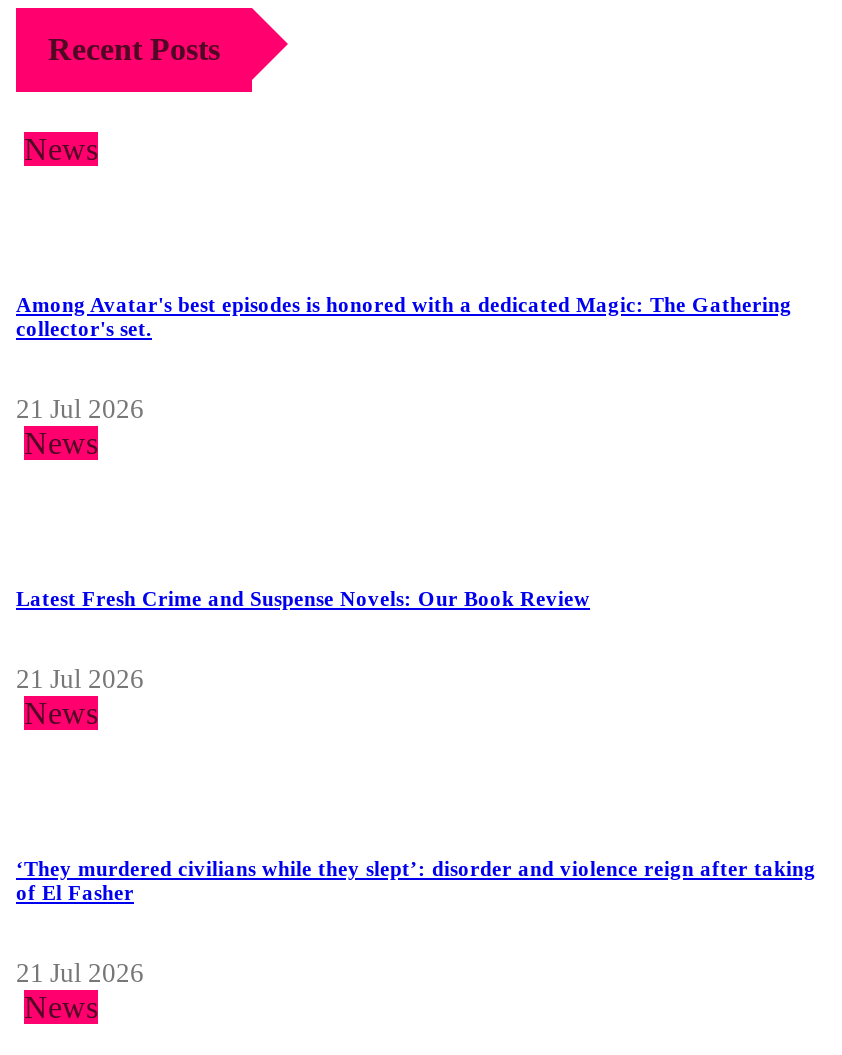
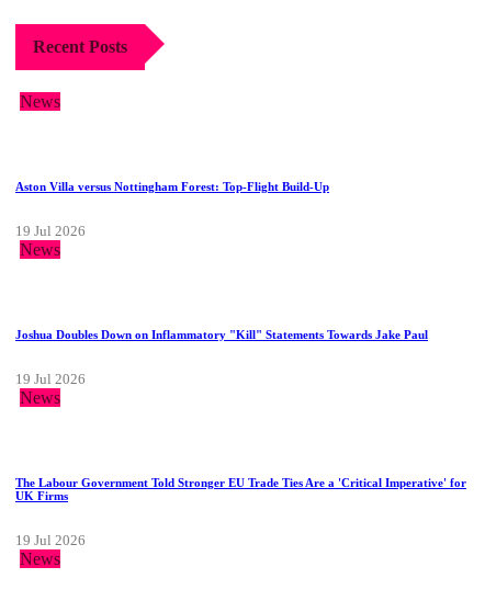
- Among Avatar's best episodes is honored with a dedicated Magic: The Gathering
- collector's set.
+ Aston Villa versus Nottingham Forest: Top-Flight Build-Up

- 21 Jul 2026
+ 19 Jul 2026

- Latest Fresh Crime and Suspense Novels: Our Book Review
+ Joshua Doubles Down on Inflammatory "Kill" Statements Towards Jake Paul

- 21 Jul 2026
+ 19 Jul 2026

- ‘They murdered civilians while they slept’: disorder and violence reign after taking
- of El Fasher
+ The Labour Government Told Stronger EU Trade Ties Are a 'Critical Imperative' for
+ UK Firms

- 21 Jul 2026
+ 19 Jul 2026
